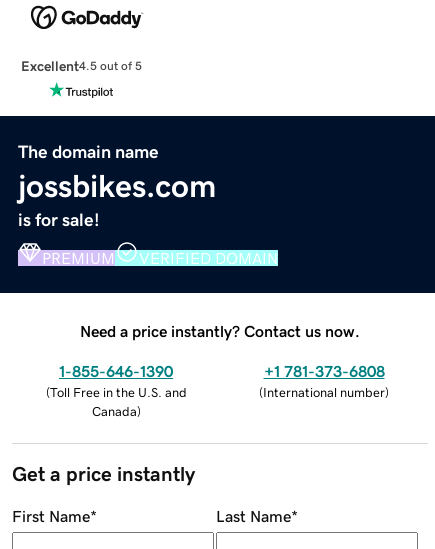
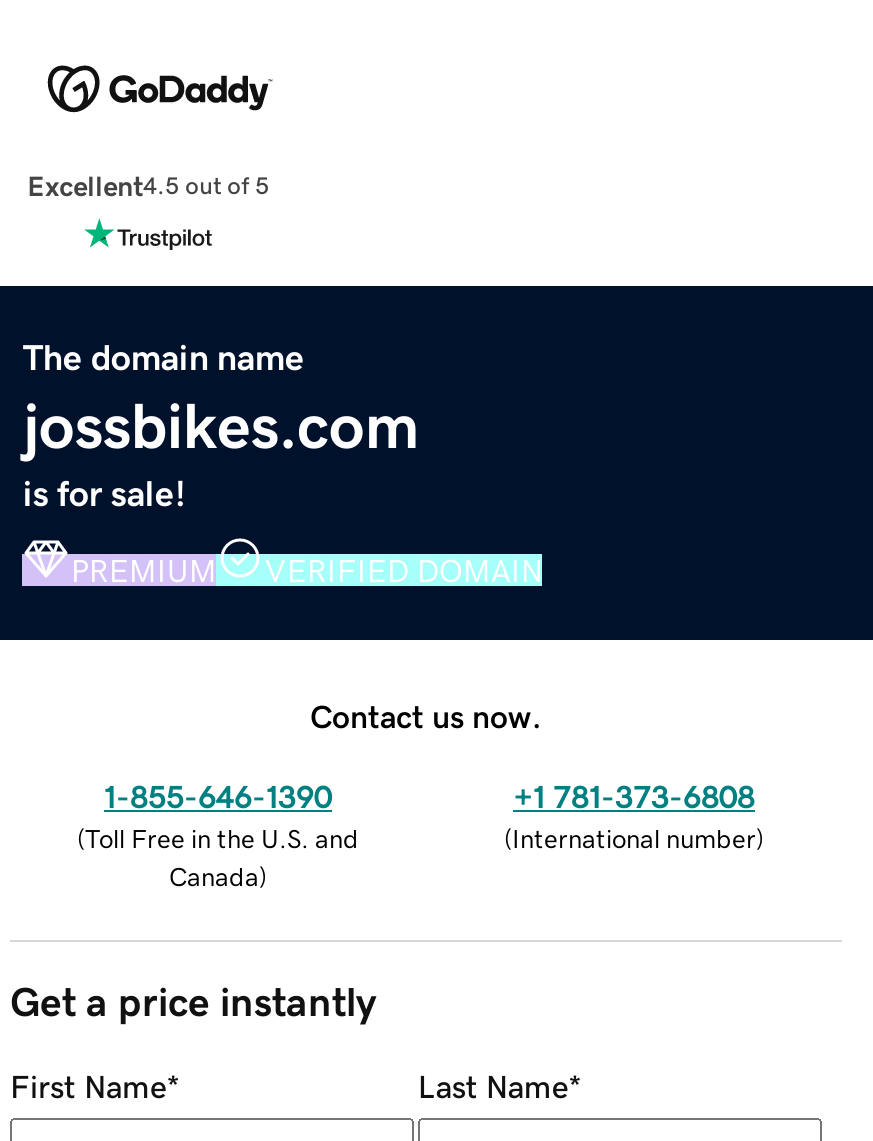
- Need a price instantly? Contact us now.
+ Contact us now.
